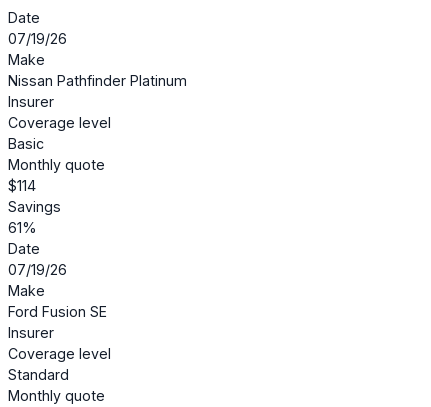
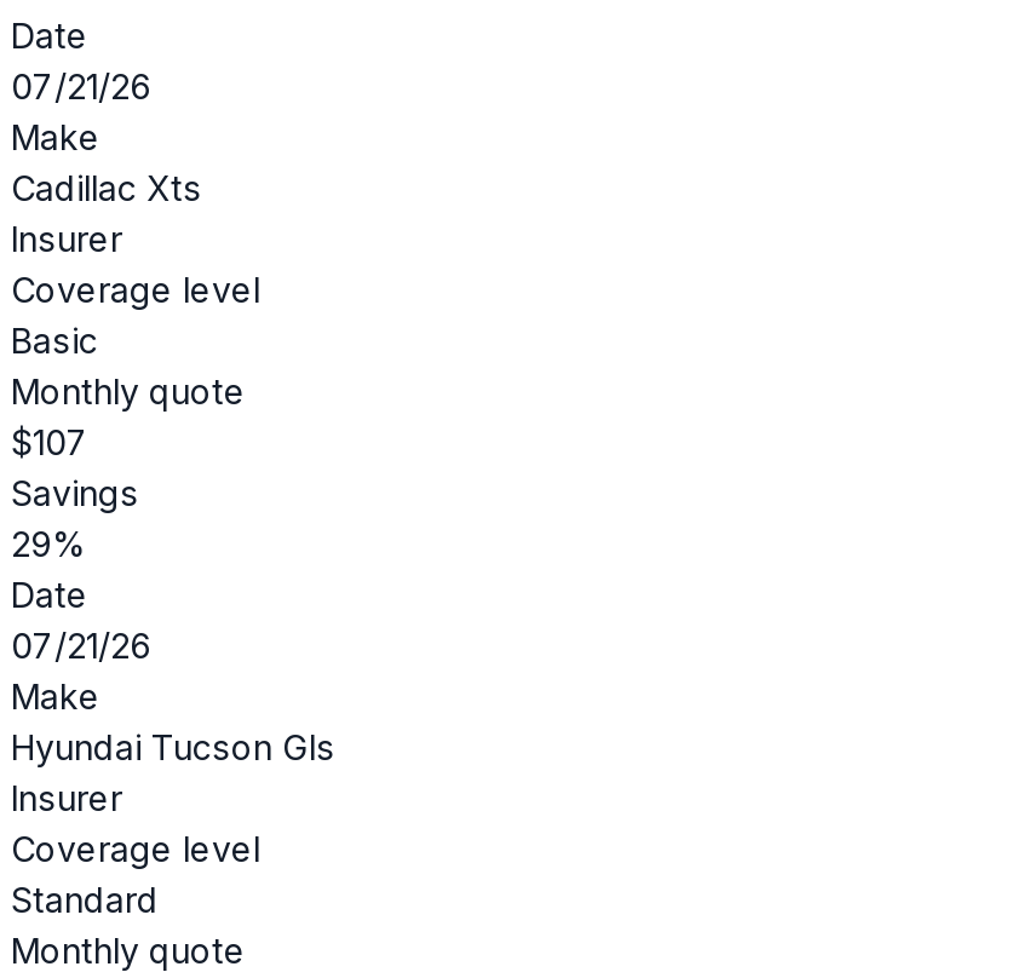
- 07/19/26
+ 07/21/26

- Nissan Pathfinder Platinum
+ Cadillac Xts

- $114
+ $107

- 61%
+ 29%

- 07/19/26
+ 07/21/26

- Ford Fusion SE
+ Hyundai Tucson Gls
